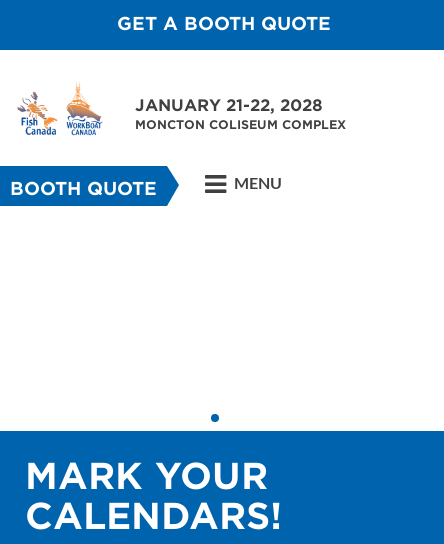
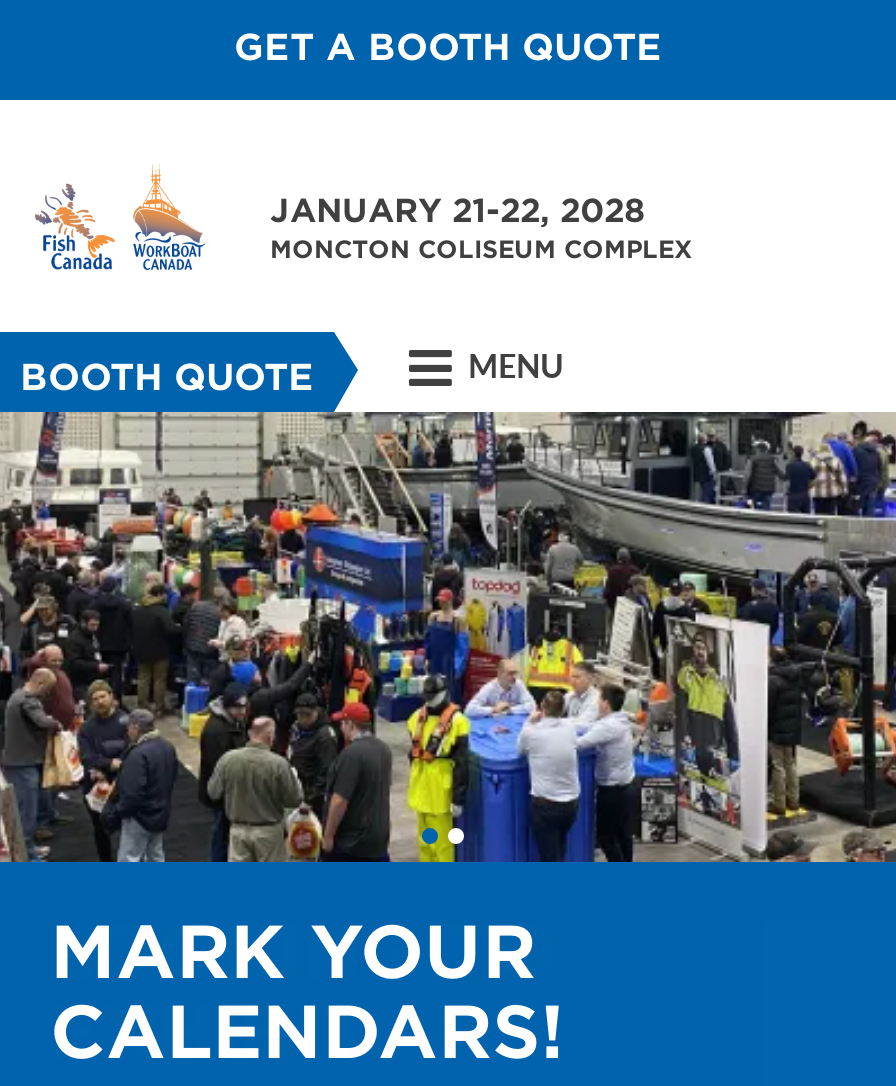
+ [image]
